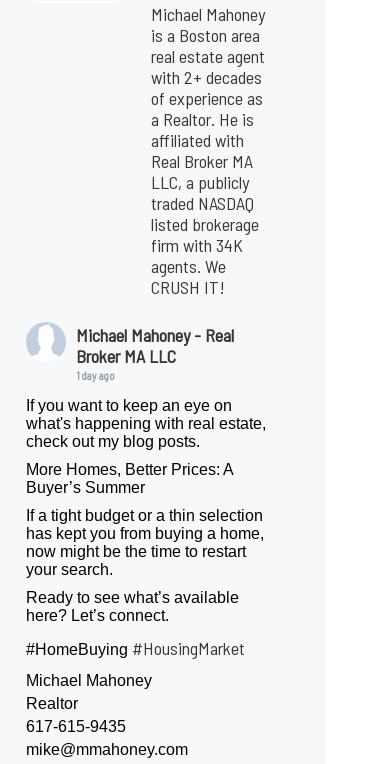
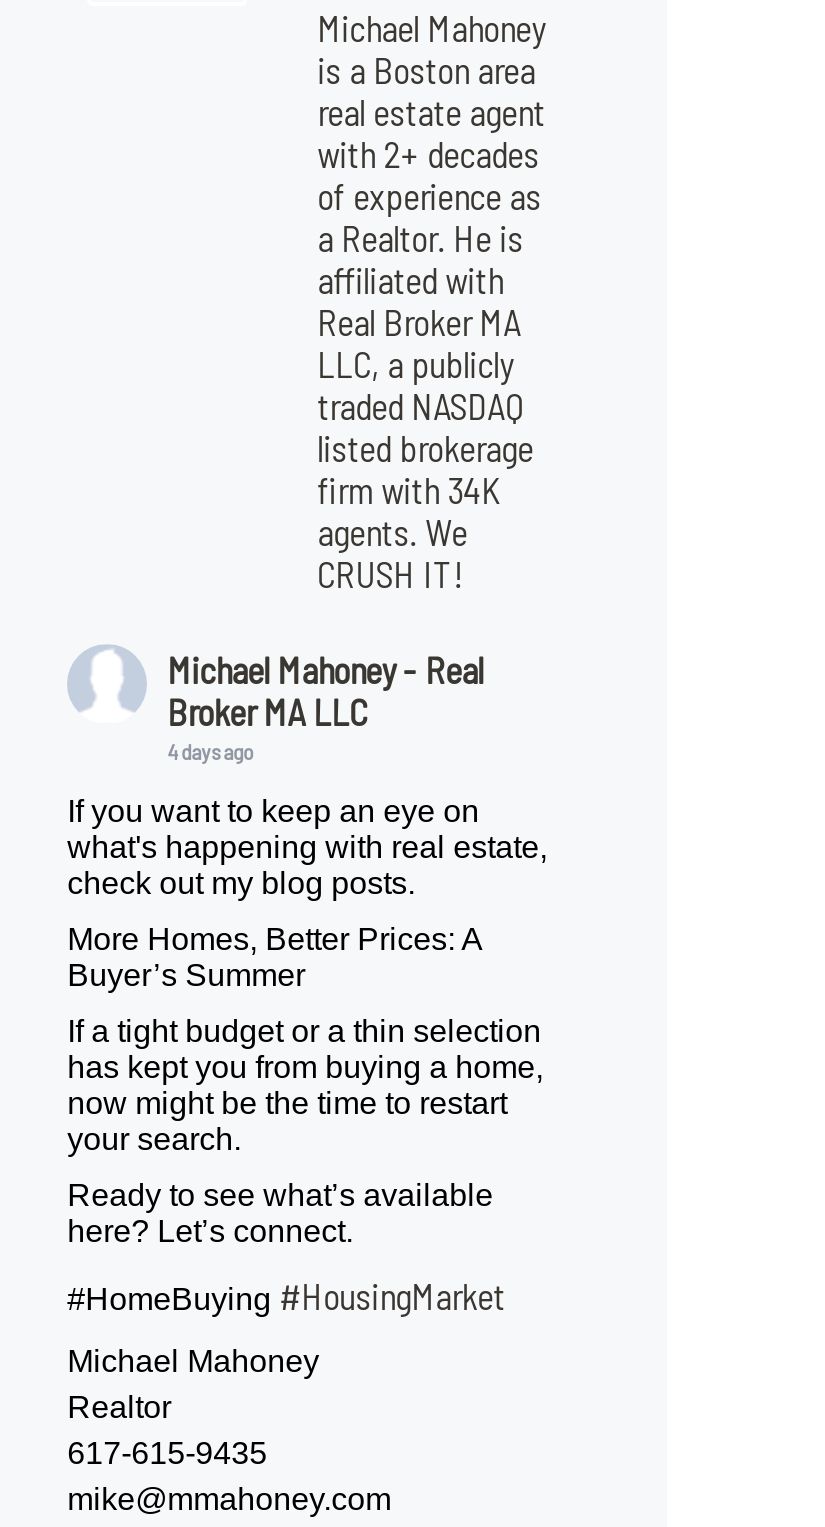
- 1 day ago
+ 4 days ago
